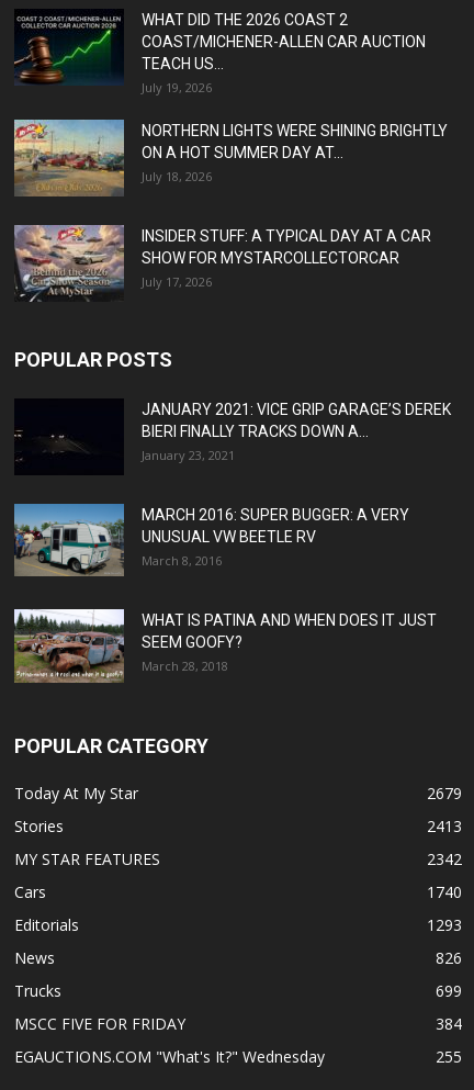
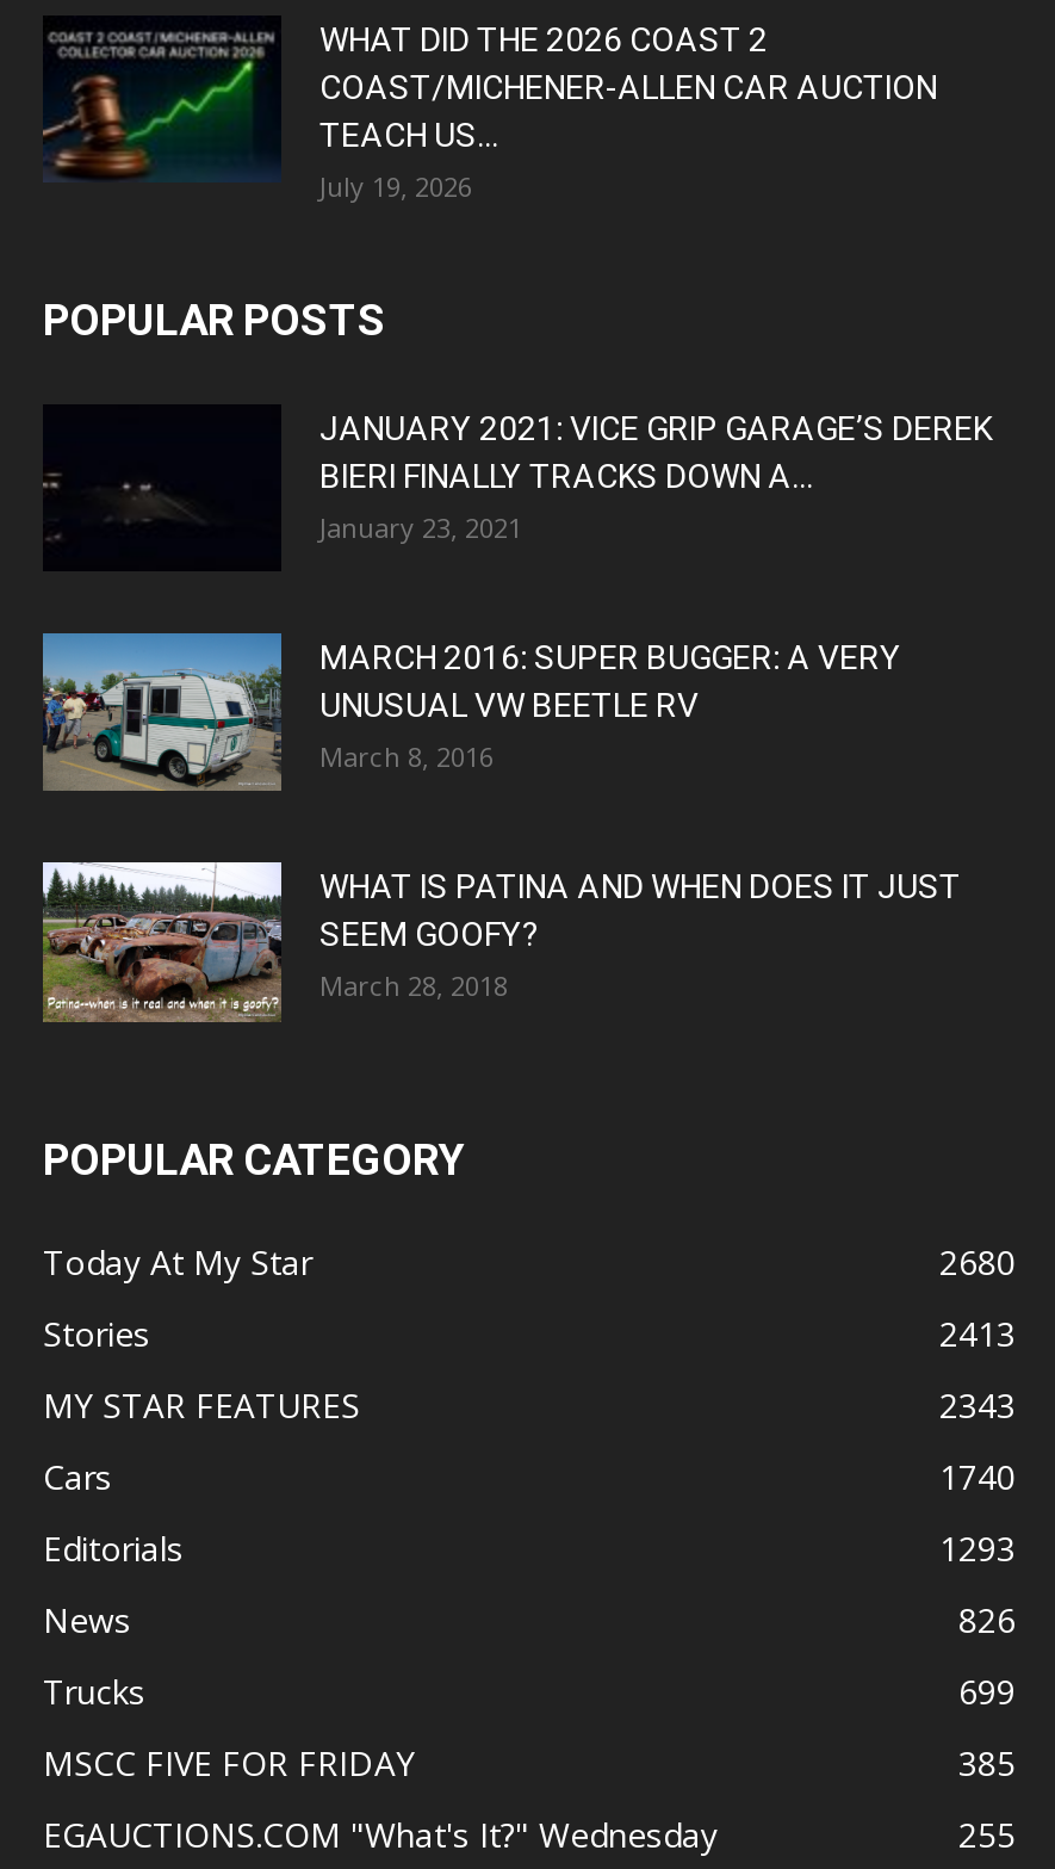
- [image]
- NORTHERN LIGHTS WERE SHINING BRIGHTLY
- ON A HOT SUMMER DAY AT...
- July 18, 2026
- INSIDER STUFF: A TYPICAL DAY AT A CAR
- SHOW FOR MYSTARCOLLECTORCAR
- July 17, 2026

- [image]

- 2679
+ 2680

- 2342
+ 2343

- 384
+ 385
